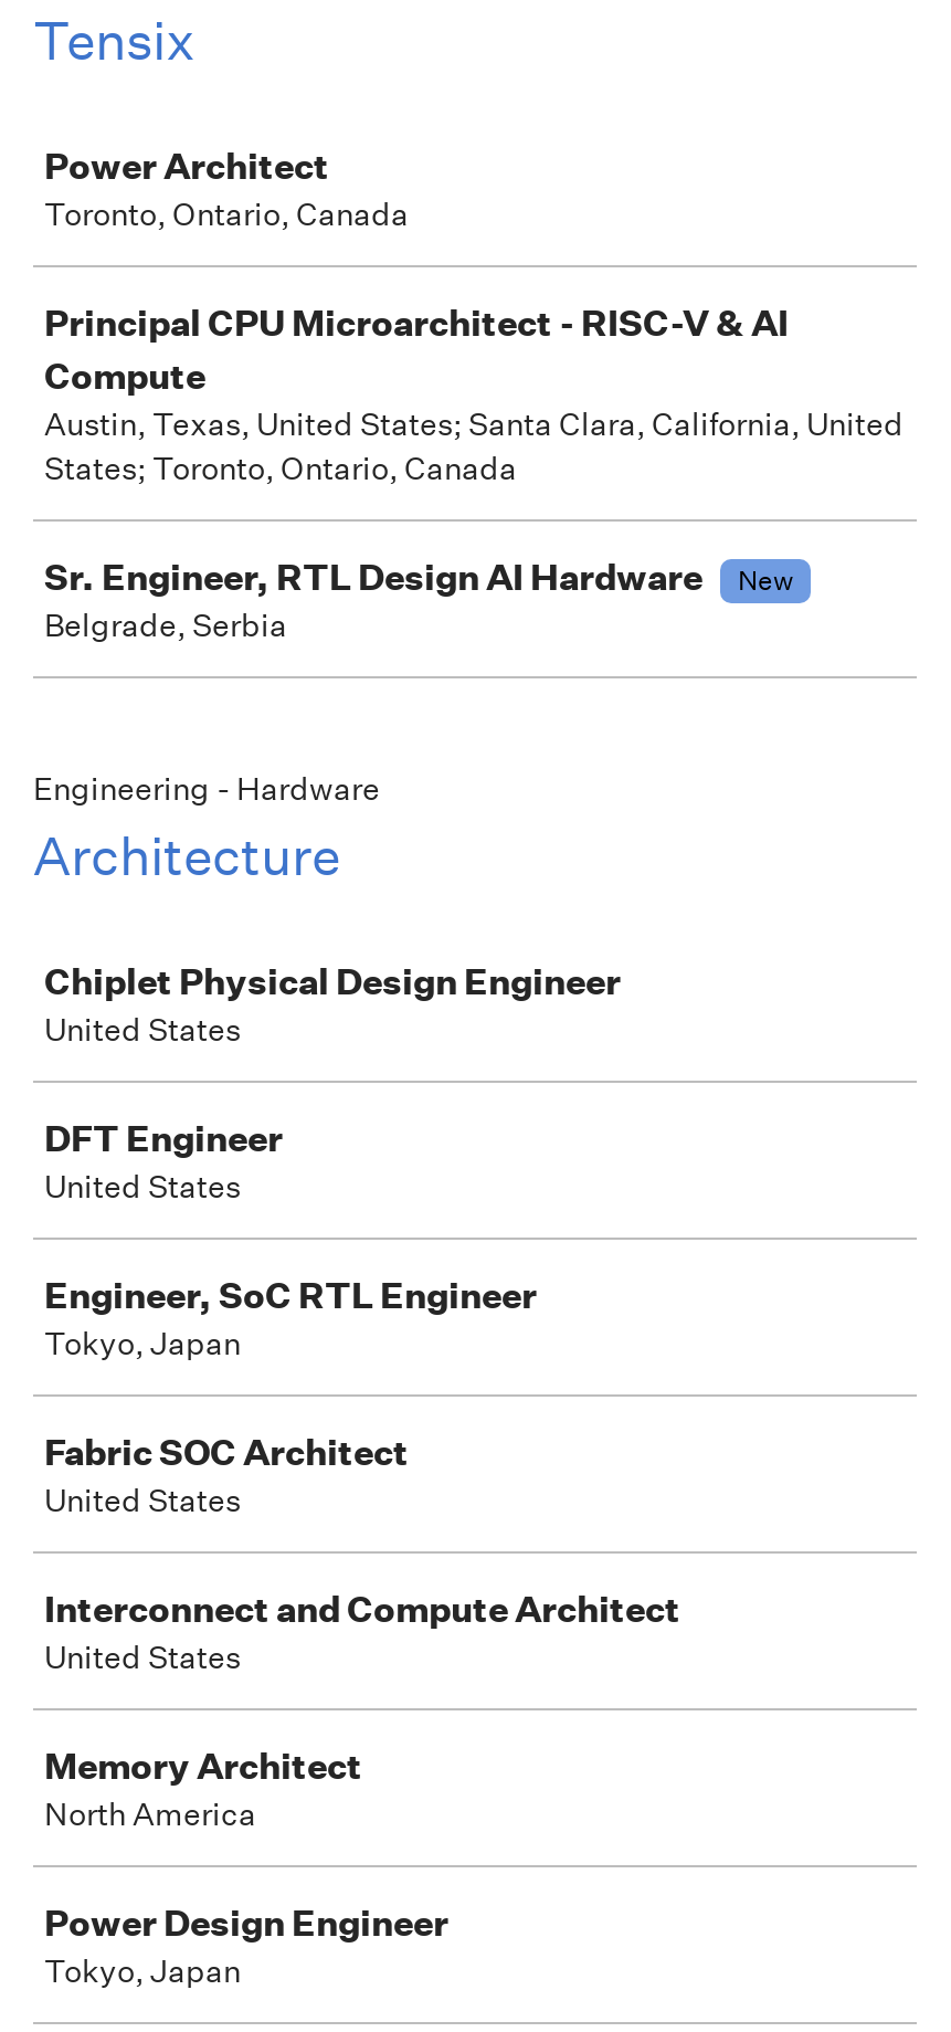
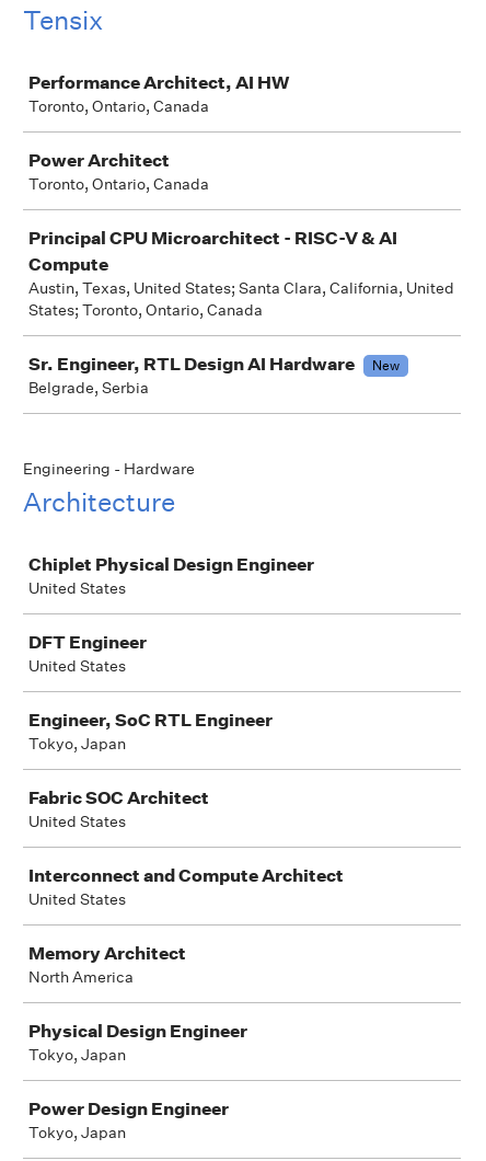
+ Performance Architect, AI HW
+ Toronto, Ontario, Canada

+ Physical Design Engineer
+ Tokyo, Japan
